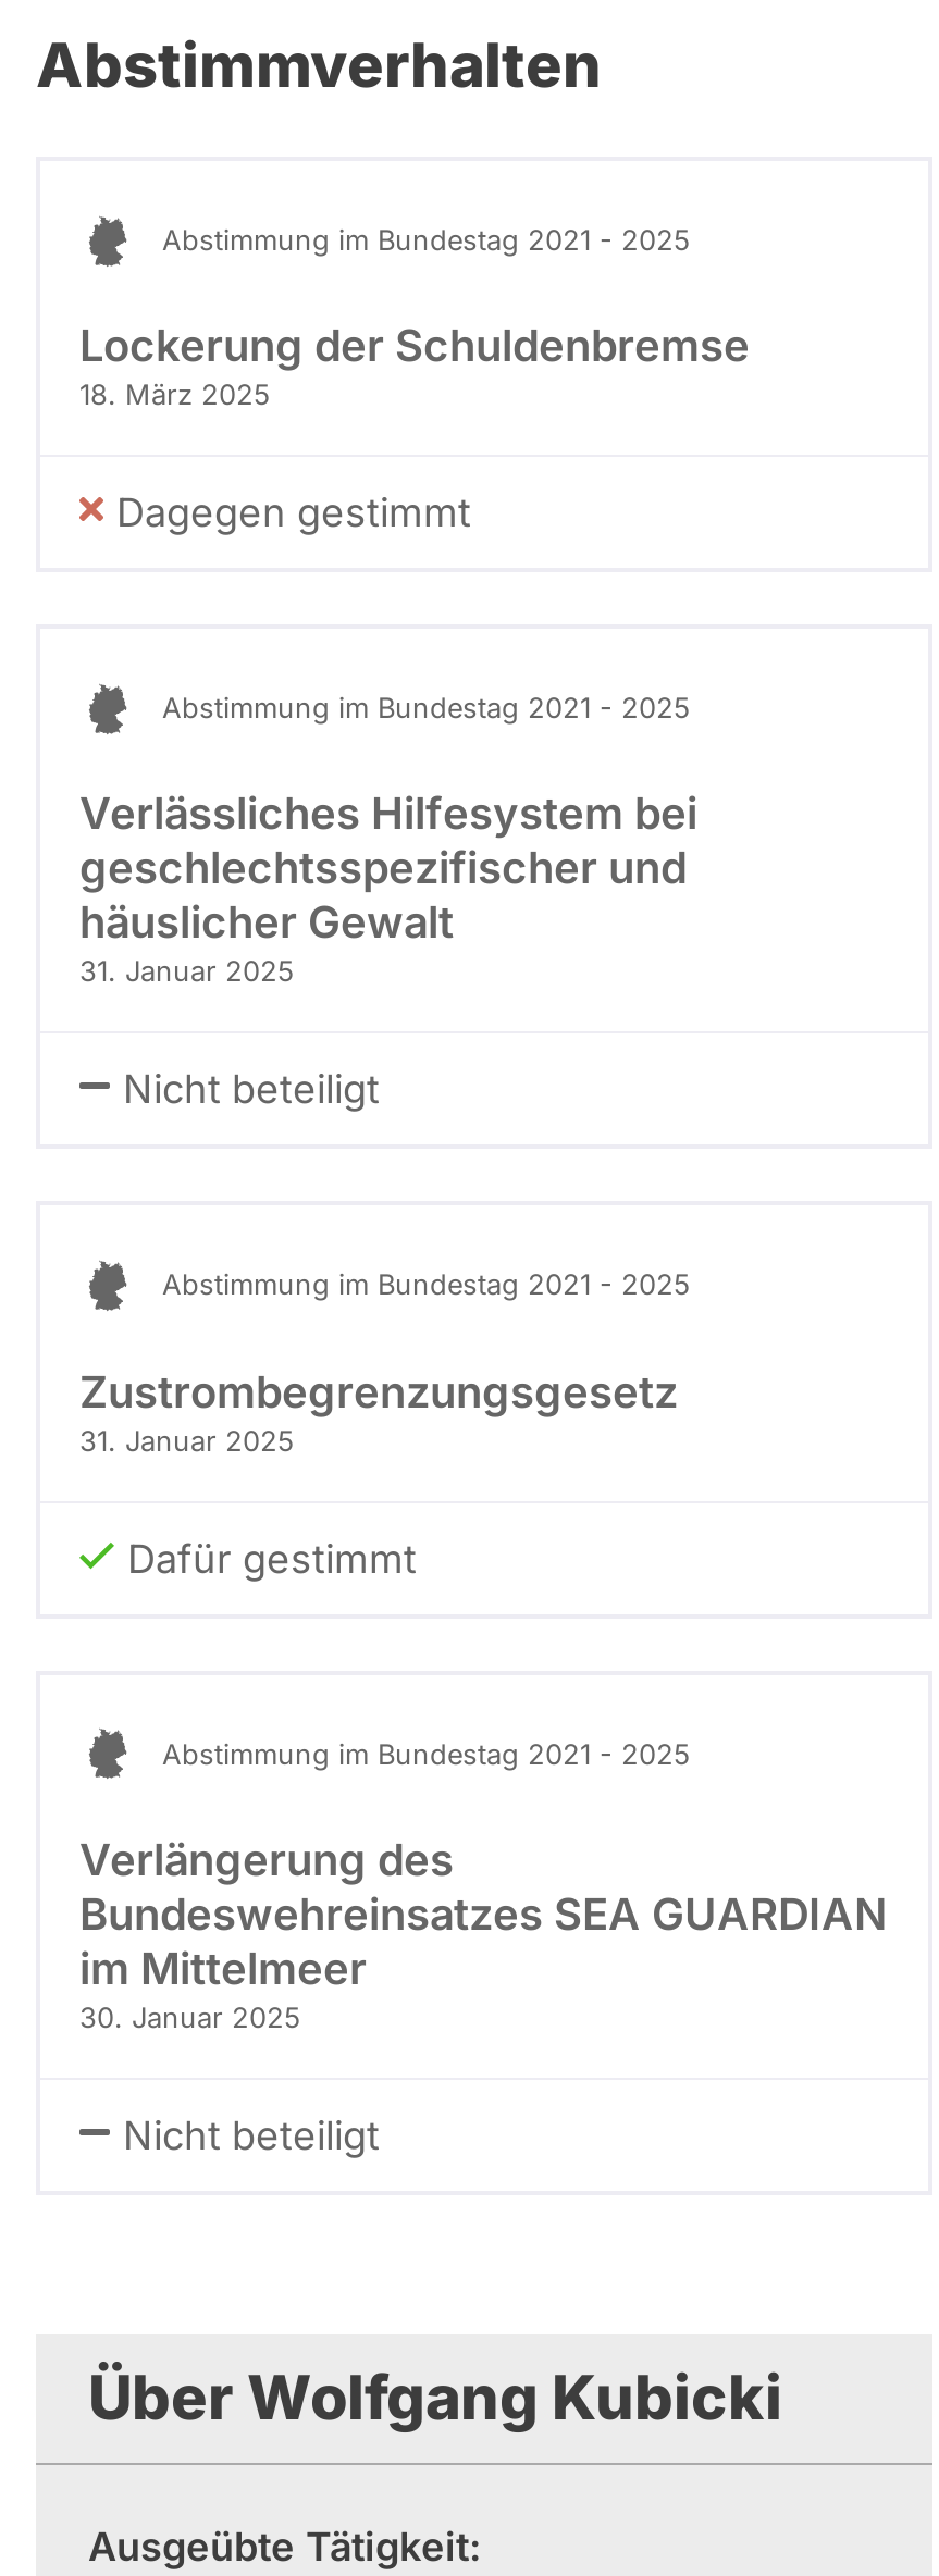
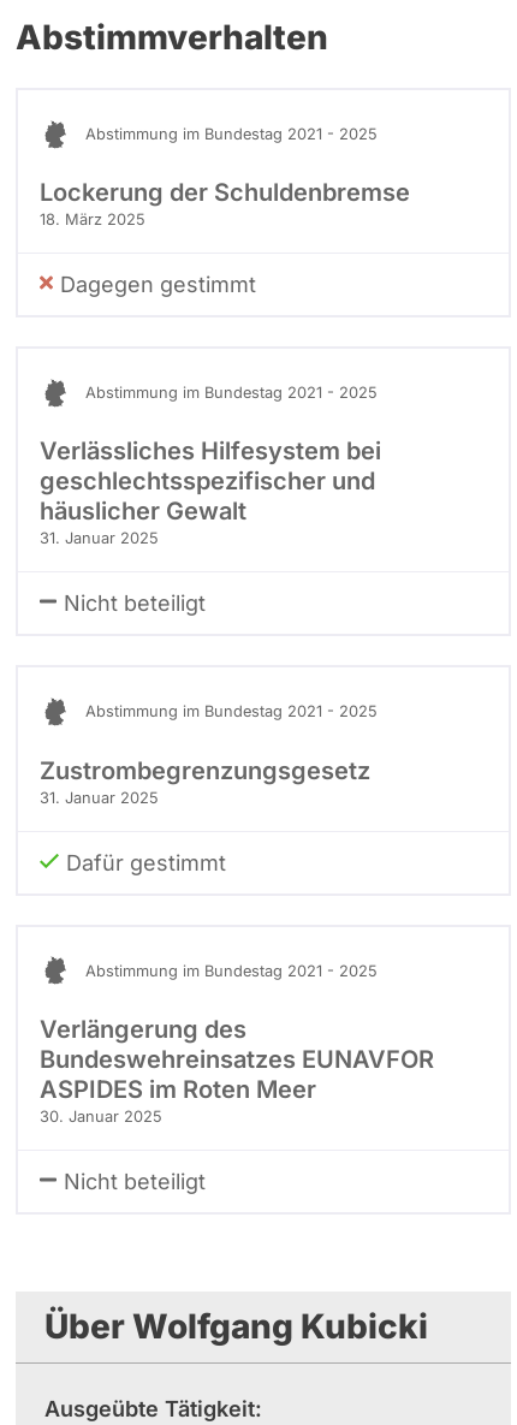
- Bundeswehreinsatzes SEA GUARDIAN
- im Mittelmeer
+ Bundeswehreinsatzes EUNAVFOR
+ ASPIDES im Roten Meer
